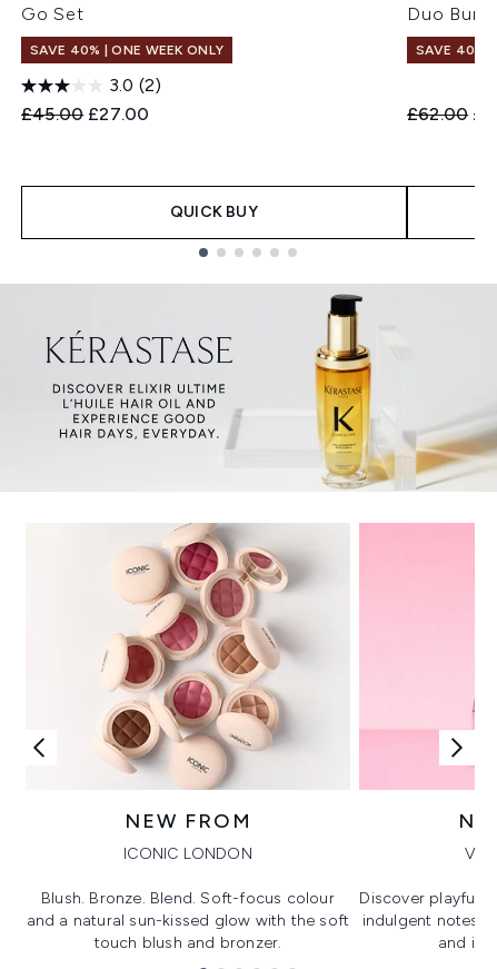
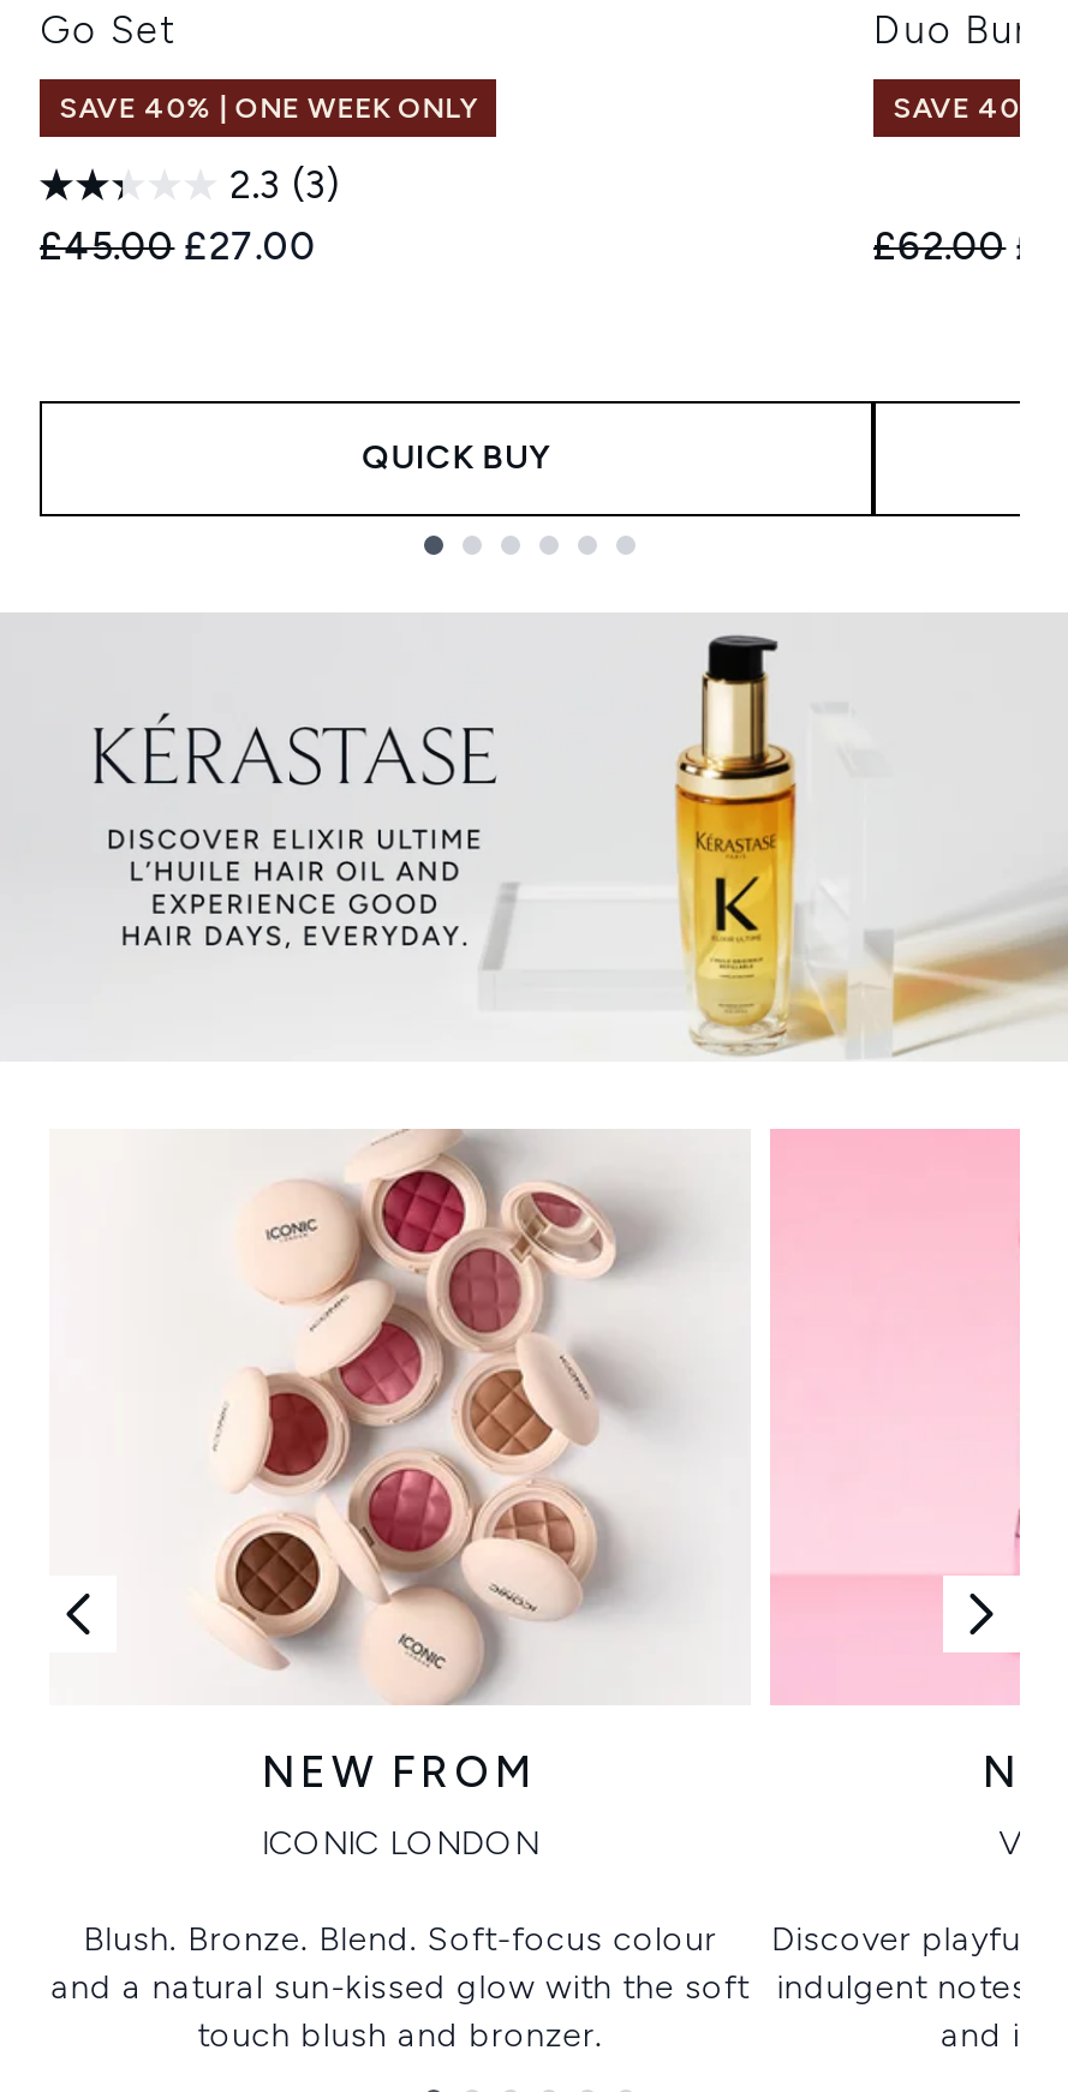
- 3.0 (2)
+ 2.3 (3)
